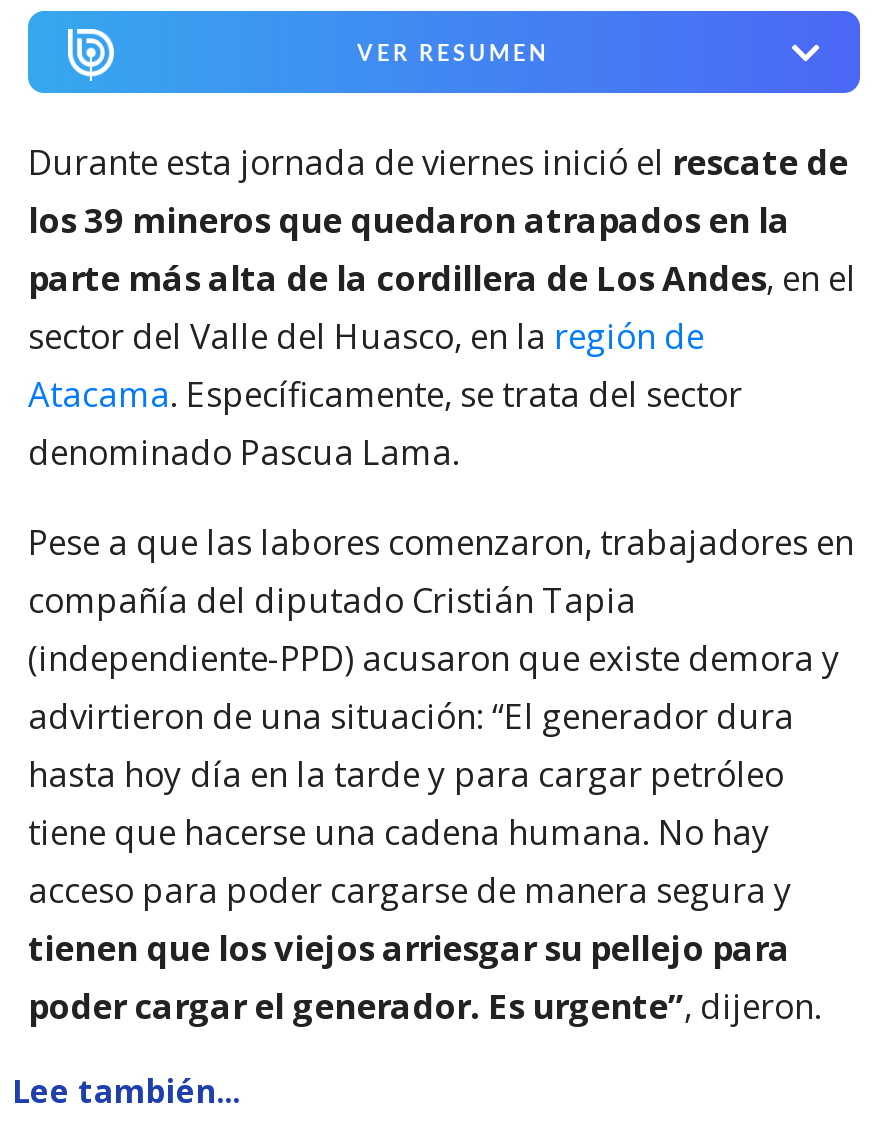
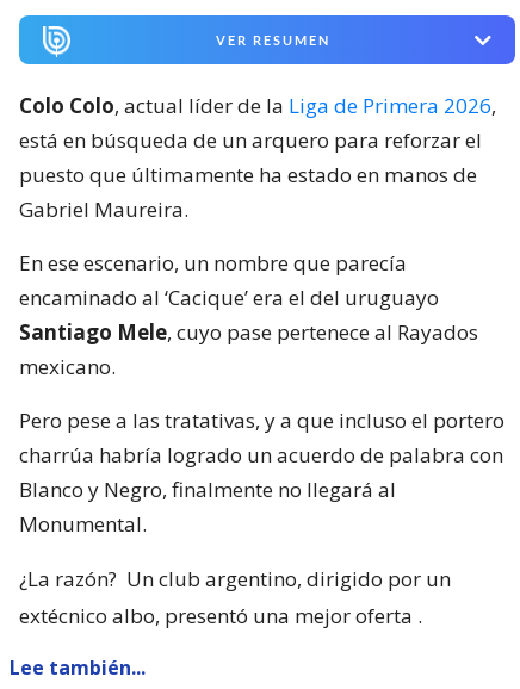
- Durante esta jornada de viernes inició el rescate de
- los 39 mineros que quedaron atrapados en la
- parte más alta de la cordillera de Los Andes, en el
- sector del Valle del Huasco, en la región de
- Atacama. Específicamente, se trata del sector
- denominado Pascua Lama.
- Pese a que las labores comenzaron, trabajadores en
- compañía del diputado Cristián Tapia
- (independiente-PPD) acusaron que existe demora y
- advirtieron de una situación: “El generador dura
- hasta hoy día en la tarde y para cargar petróleo
- tiene que hacerse una cadena humana. No hay
- acceso para poder cargarse de manera segura y
- tienen que los viejos arriesgar su pellejo para
- poder cargar el generador. Es urgente”, dijeron.
+ Colo Colo, actual líder de la Liga de Primera 2026,
+ está en búsqueda de un arquero para reforzar el
+ puesto que últimamente ha estado en manos de
+ Gabriel Maureira.
+ En ese escenario, un nombre que parecía
+ encaminado al ‘Cacique’ era el del uruguayo
+ Santiago Mele, cuyo pase pertenece al Rayados
+ mexicano.
+ Pero pese a las tratativas, y a que incluso el portero
+ charrúa habría logrado un acuerdo de palabra con
+ Blanco y Negro, finalmente no llegará al
+ Monumental.
+ ¿La razón? Un club argentino, dirigido por un
+ extécnico albo, presentó una mejor oferta .
